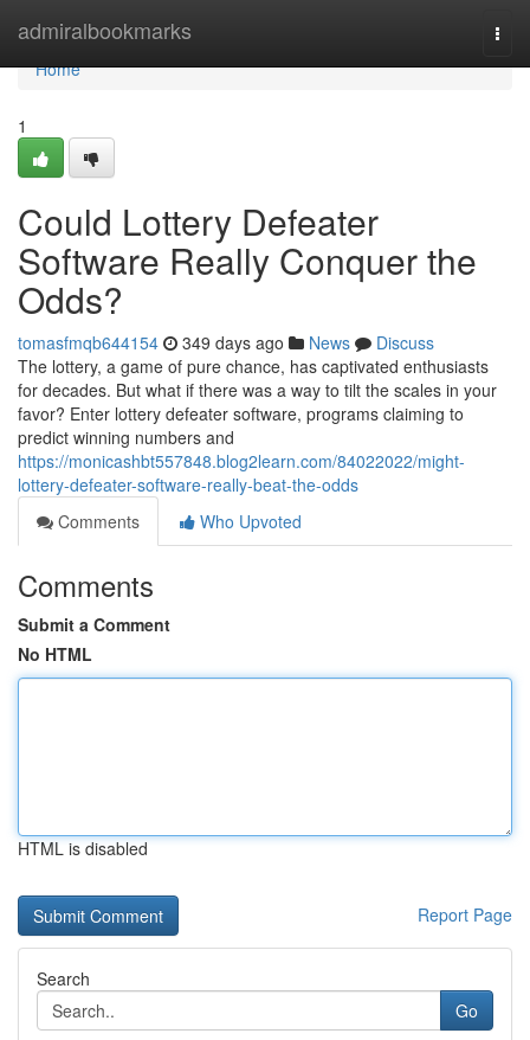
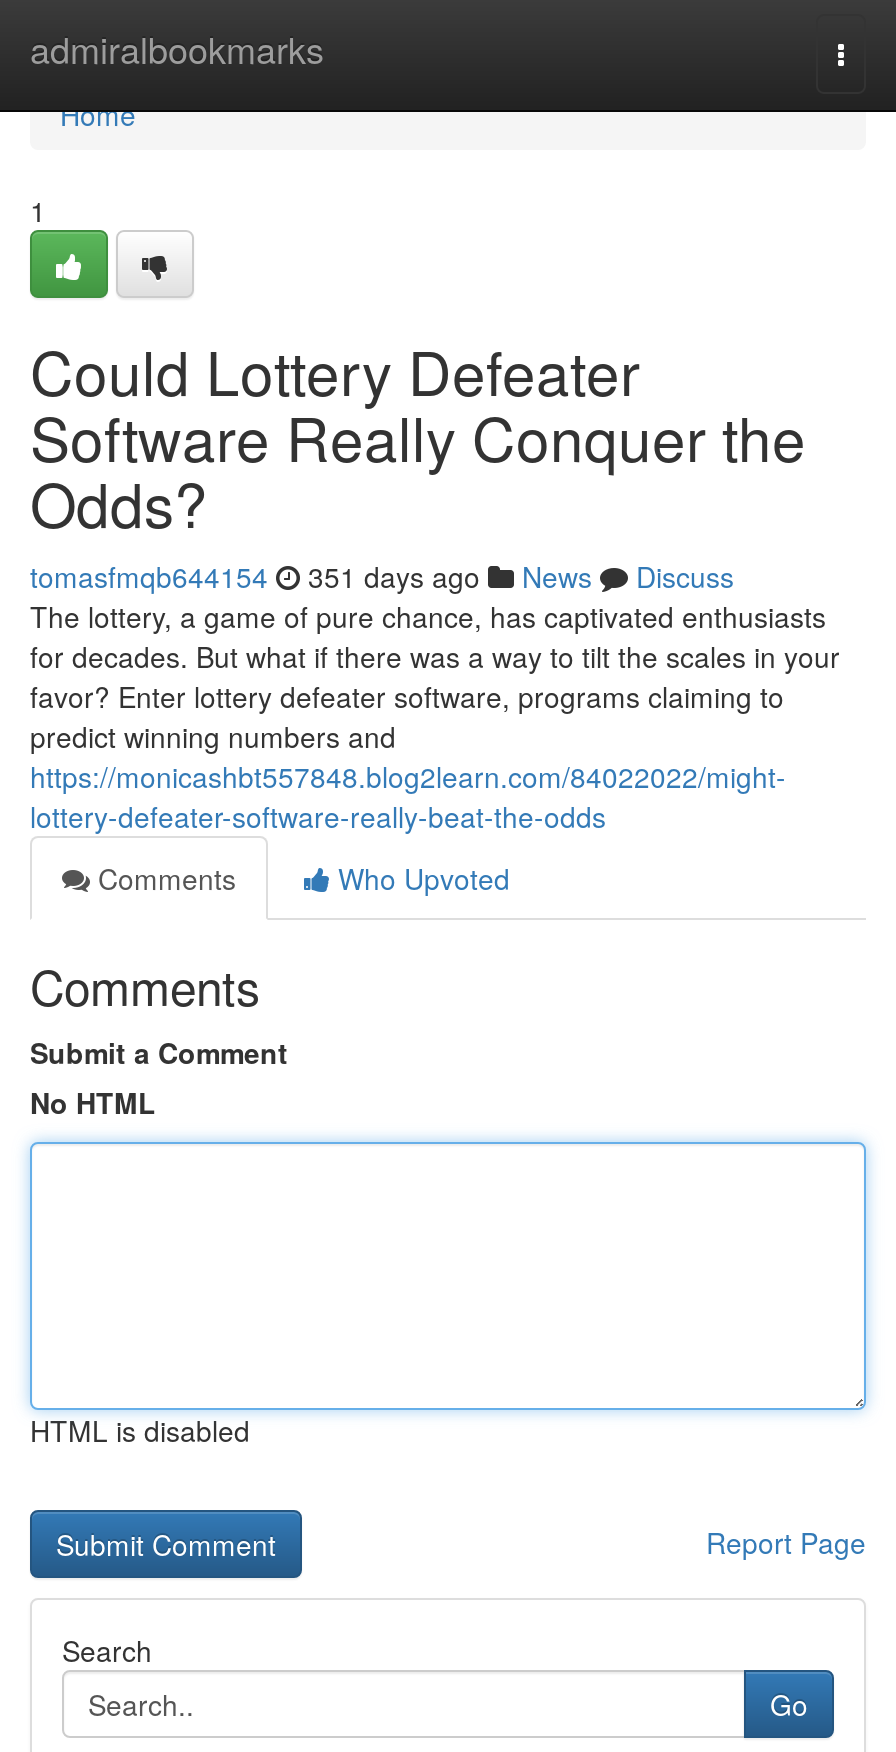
- tomasfmqb644154 349 days ago News Discuss
+ tomasfmqb644154 351 days ago News Discuss
